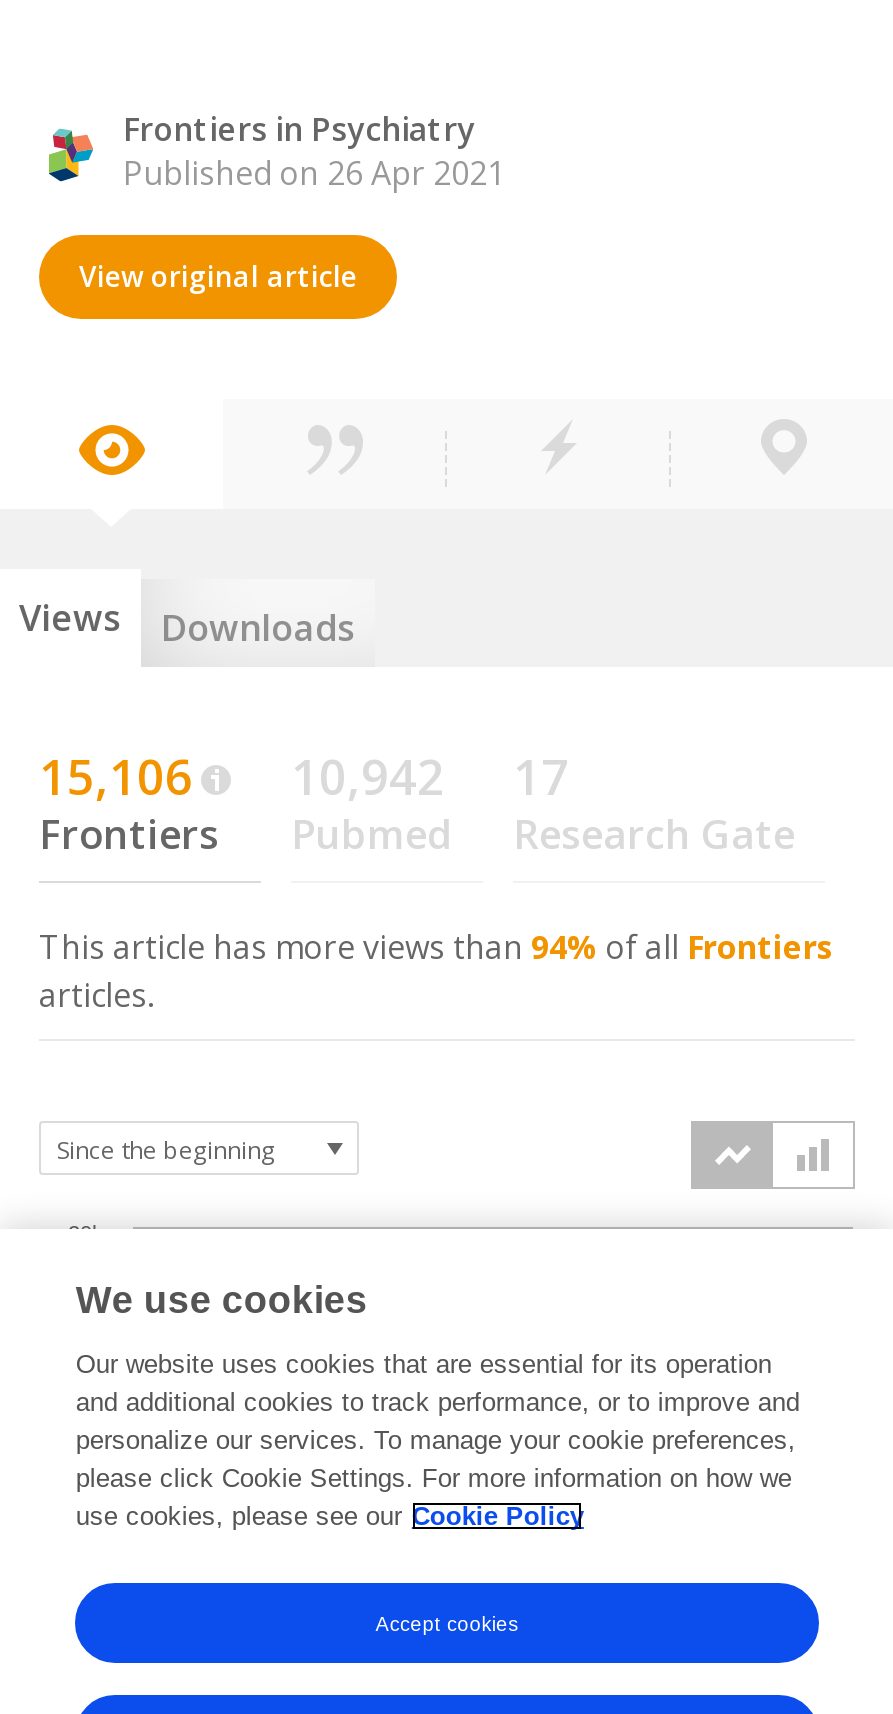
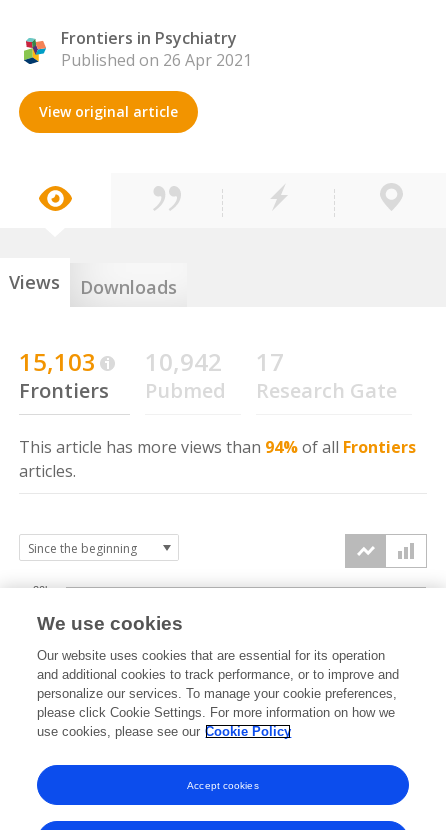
- 15,106
+ 15,103
